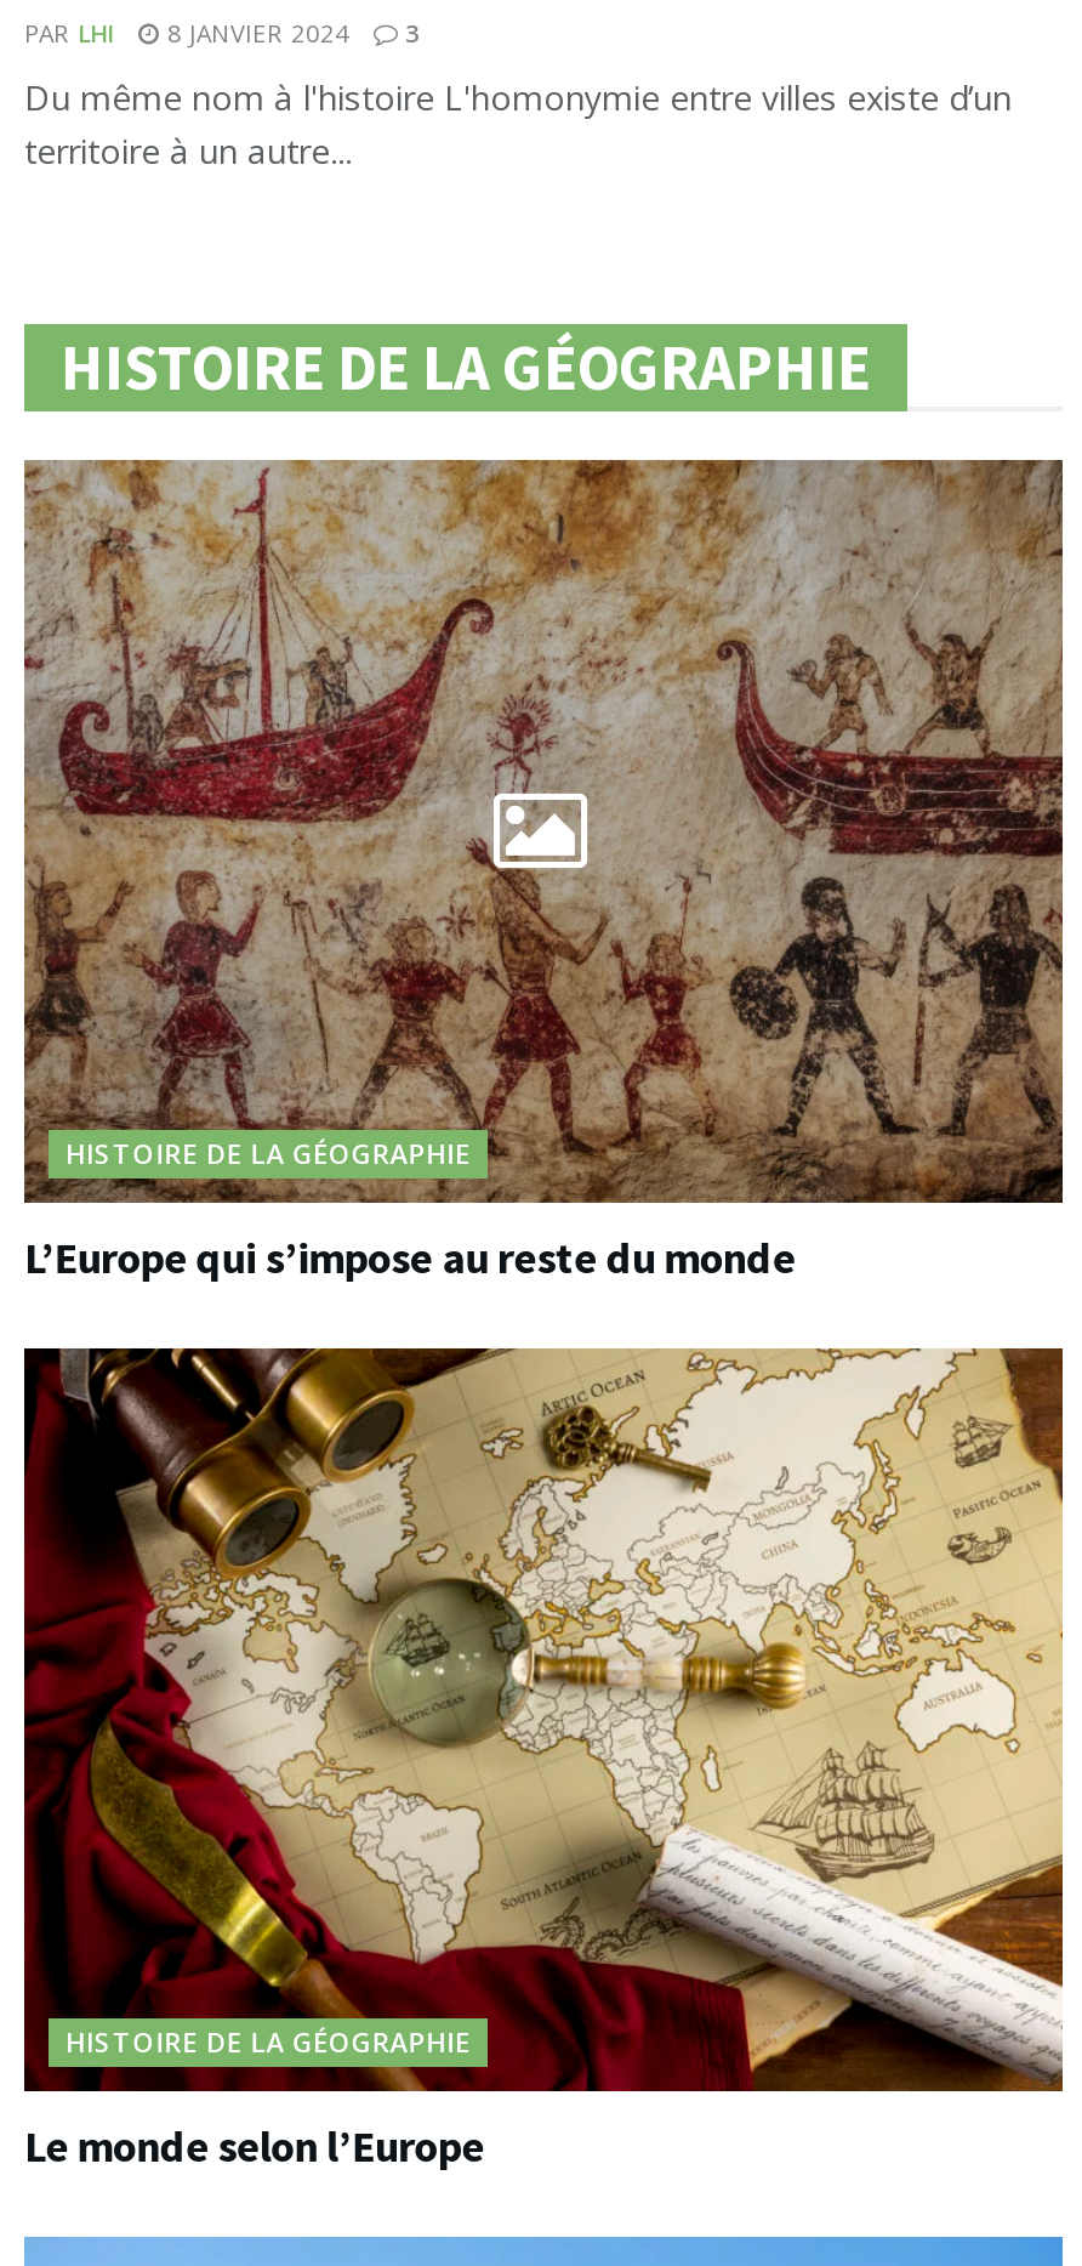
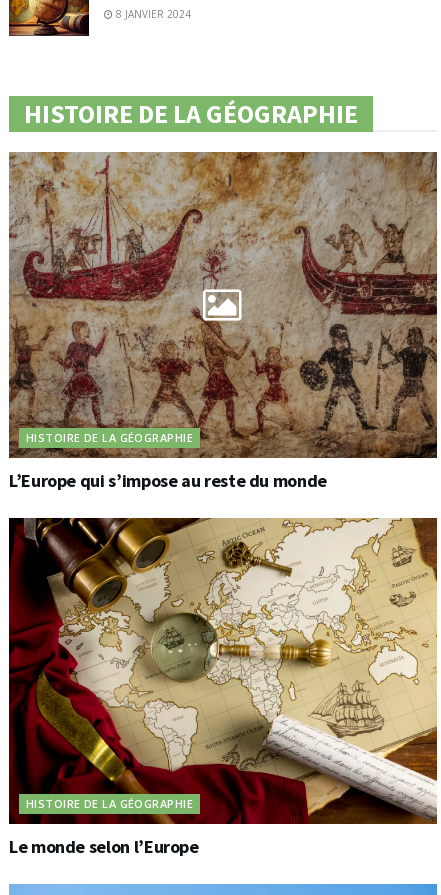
- PAR LHI

- 3
- Du même nom à l'histoire L'homonymie entre villes existe d’un
- territoire à un autre...
